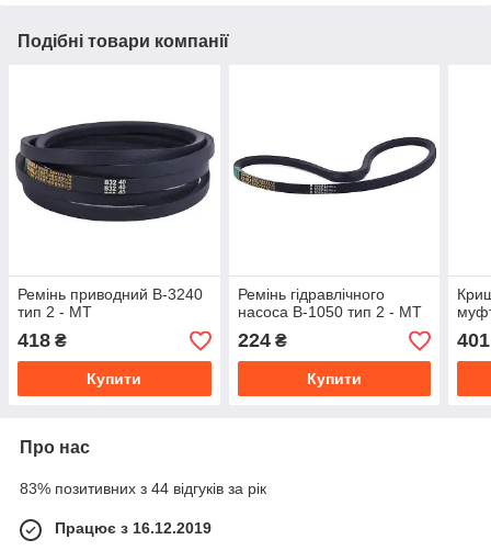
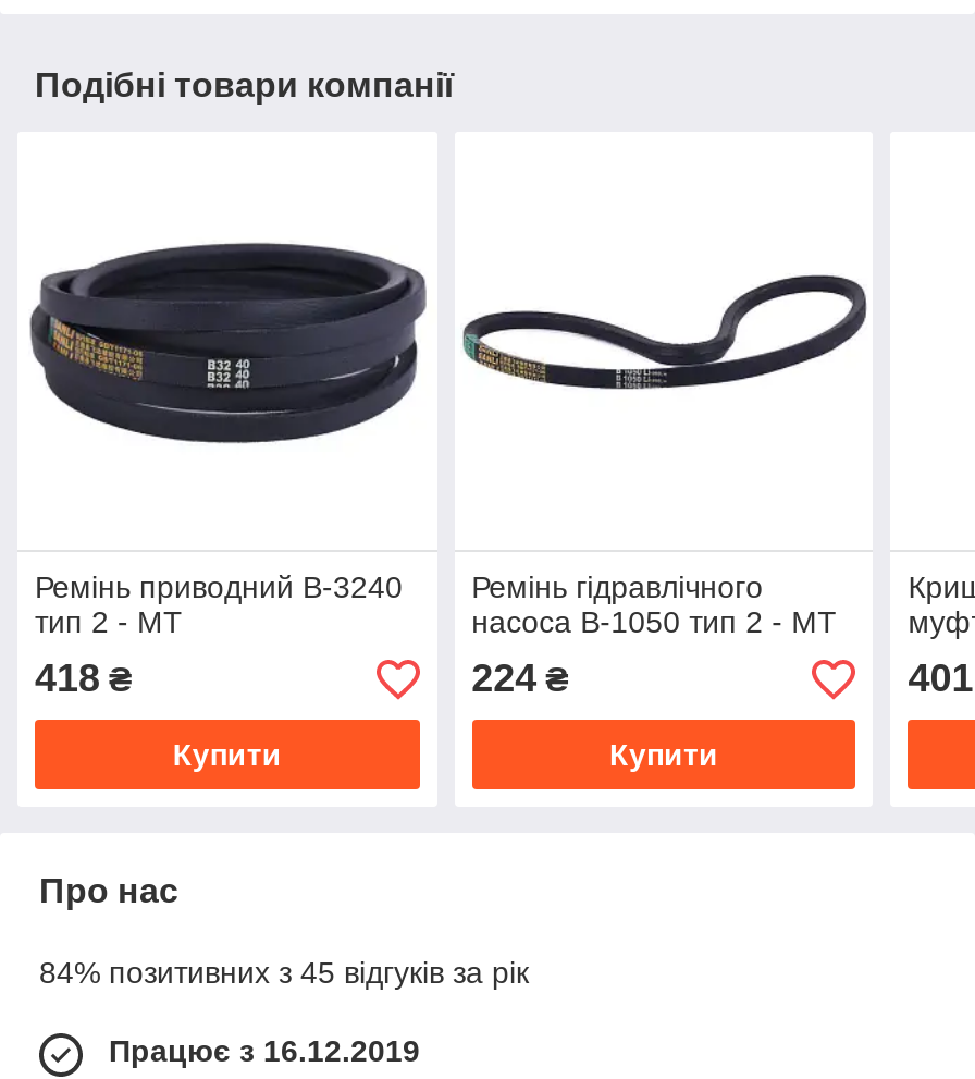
- 83% позитивних з 44 відгуків за рік
+ 84% позитивних з 45 відгуків за рік
